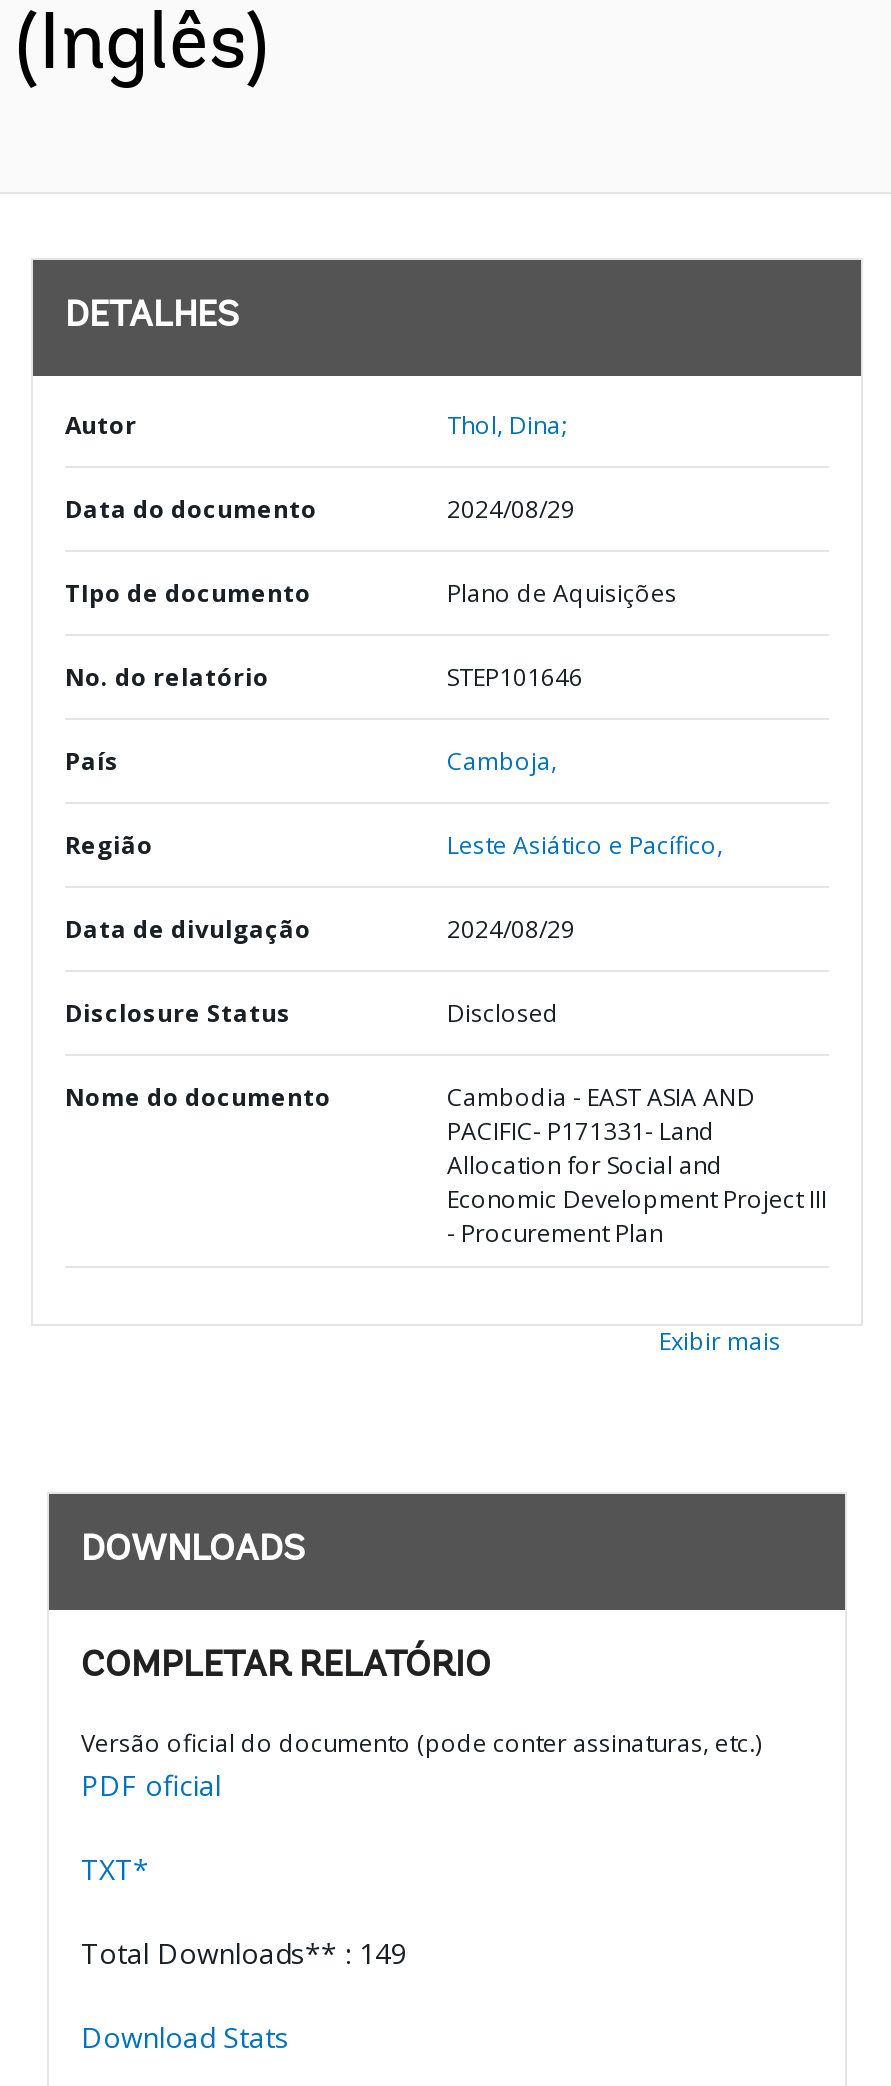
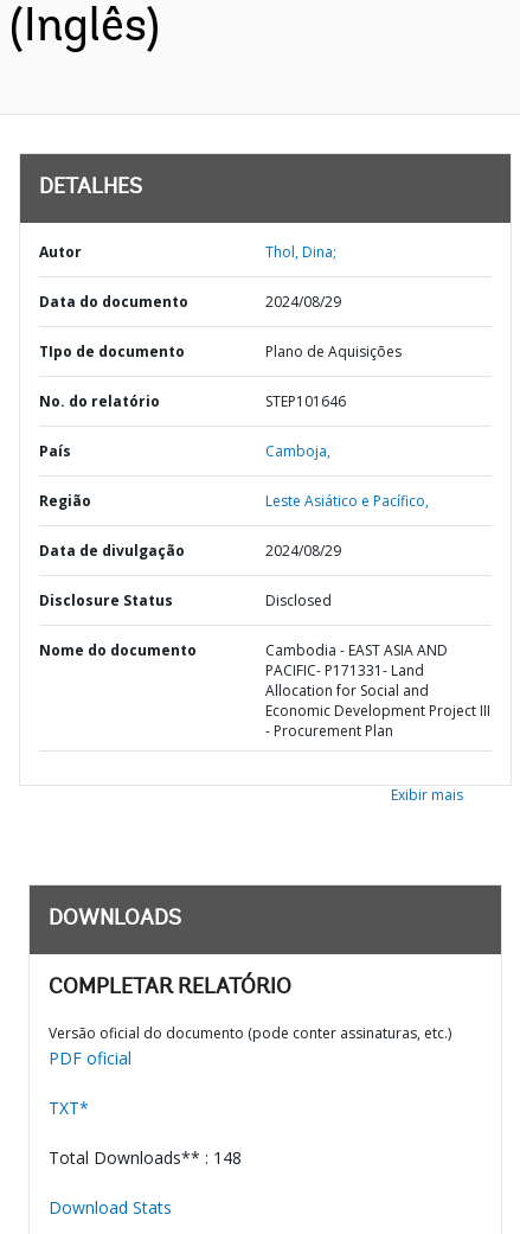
- Total Downloads** : 149
+ Total Downloads** : 148
